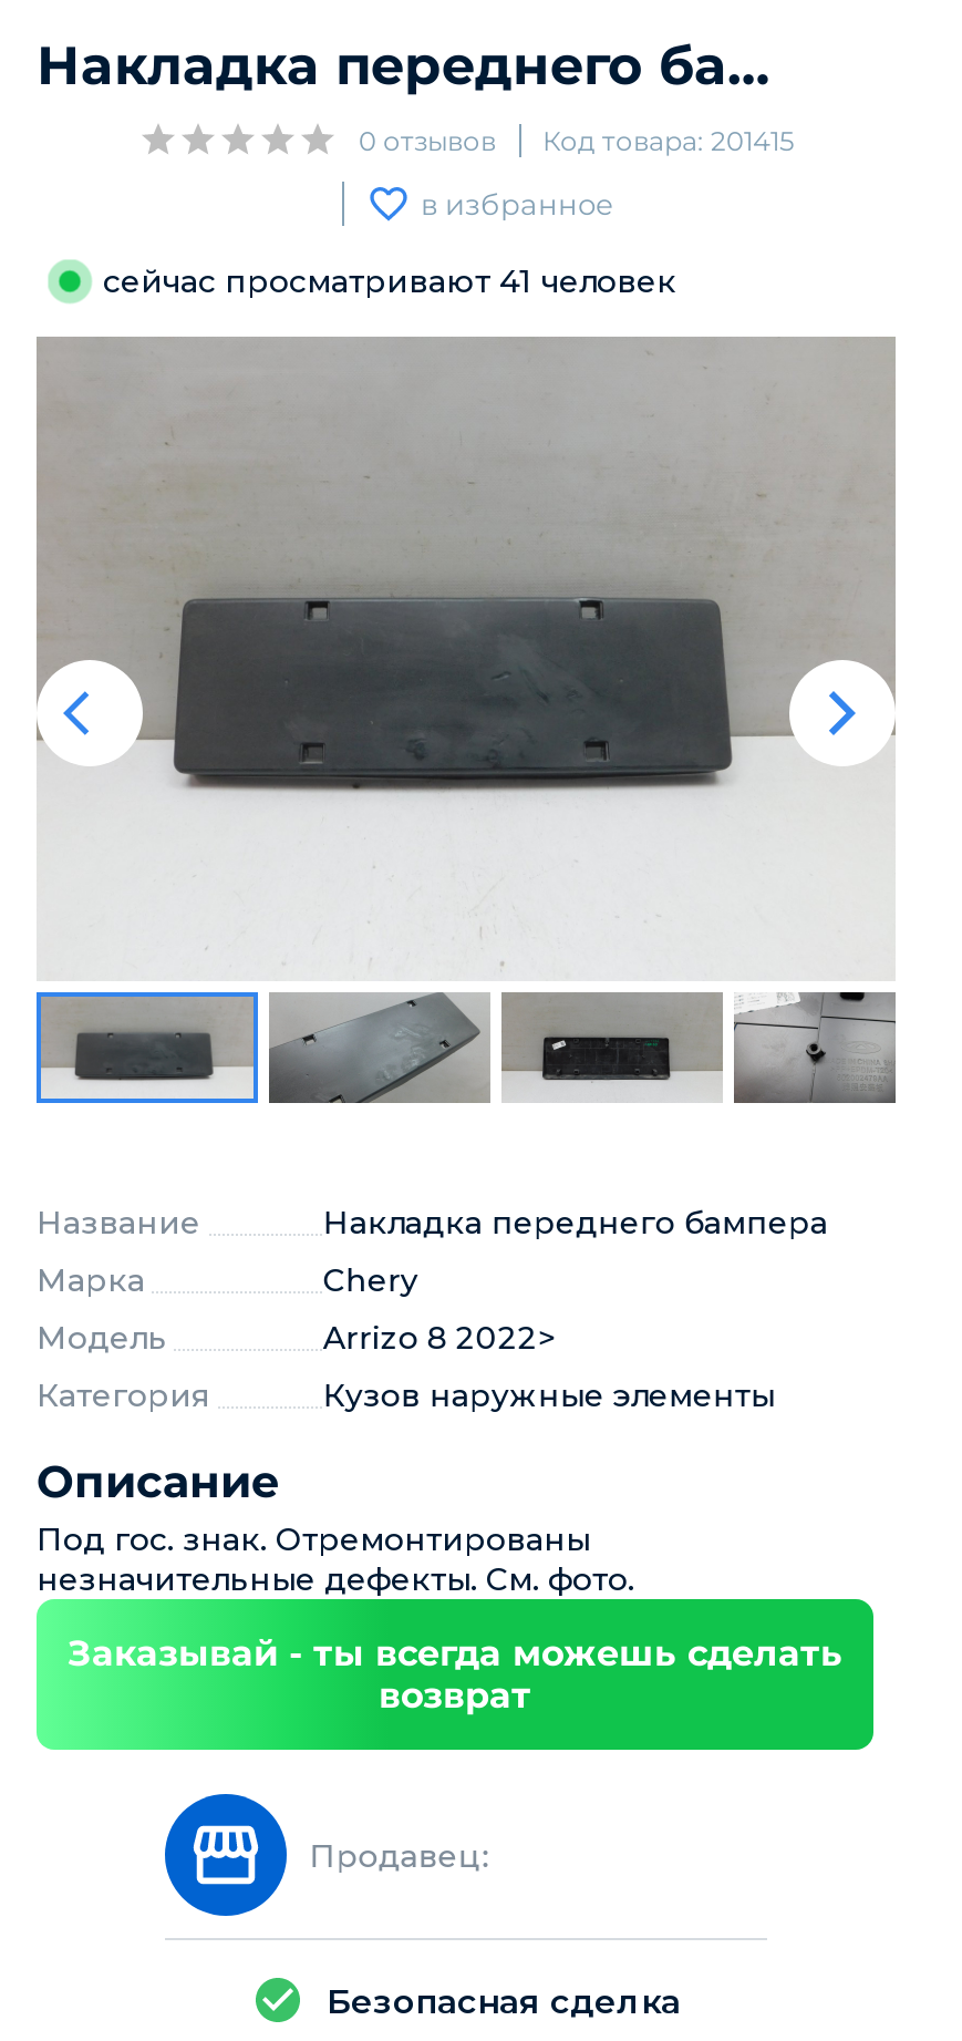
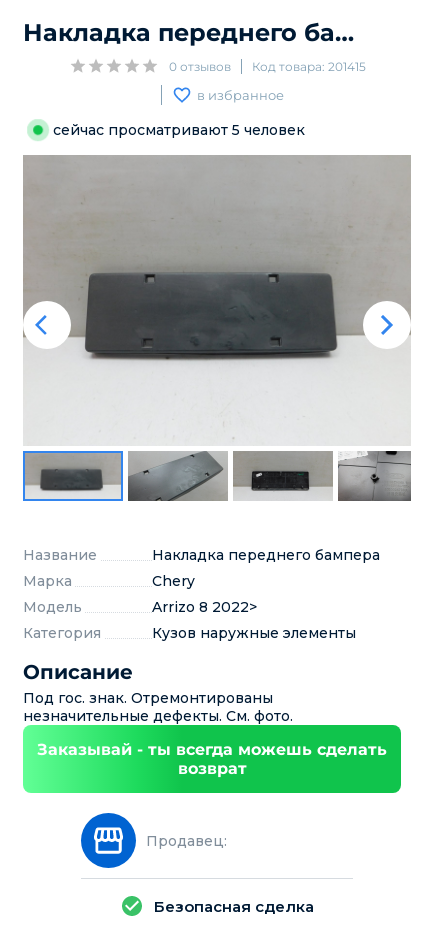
- сейчас просматривают 41 человек
+ сейчас просматривают 5 человек
